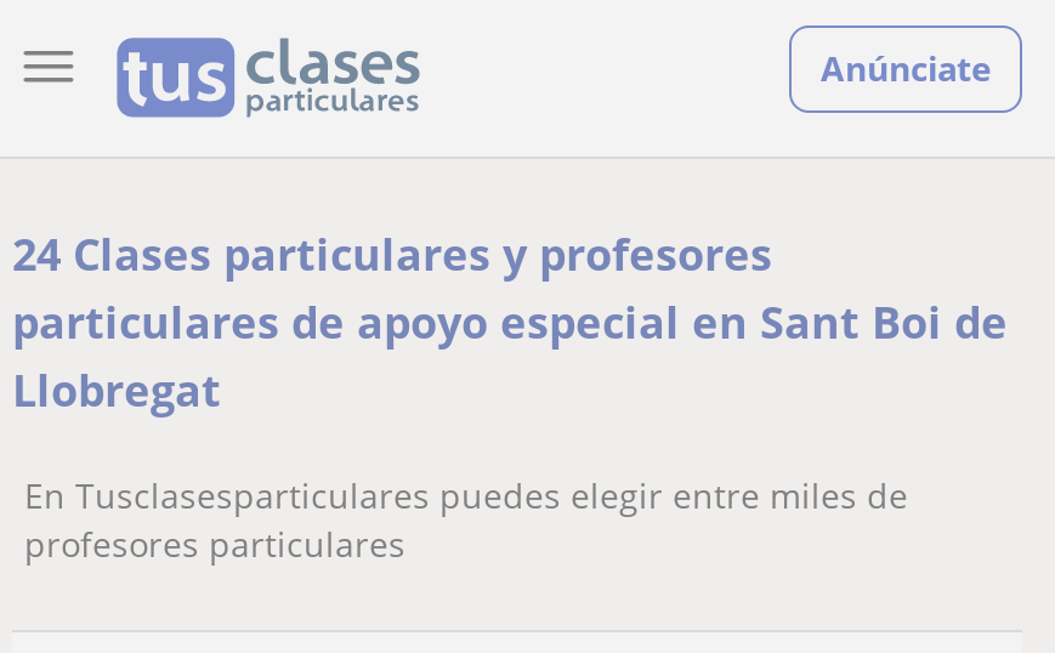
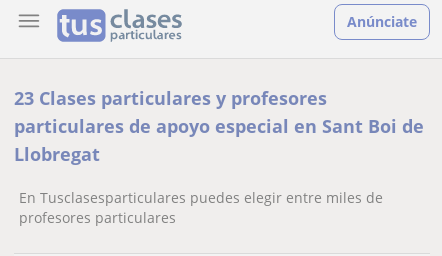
- 24 Clases particulares y profesores
+ 23 Clases particulares y profesores
